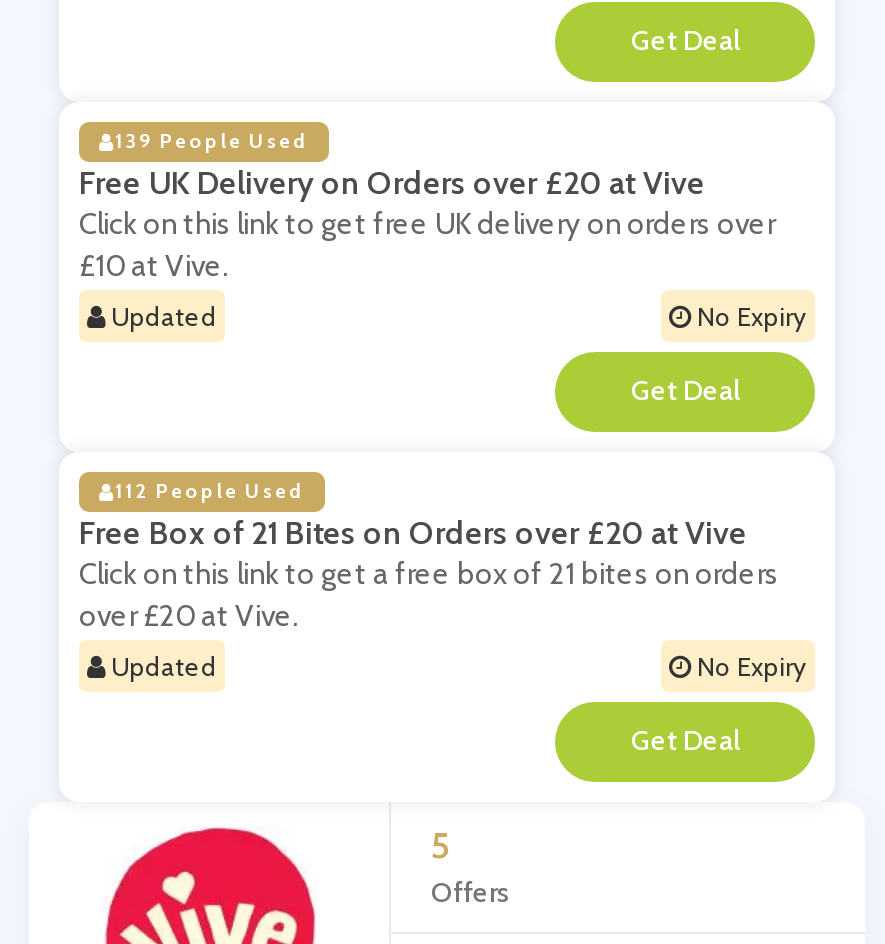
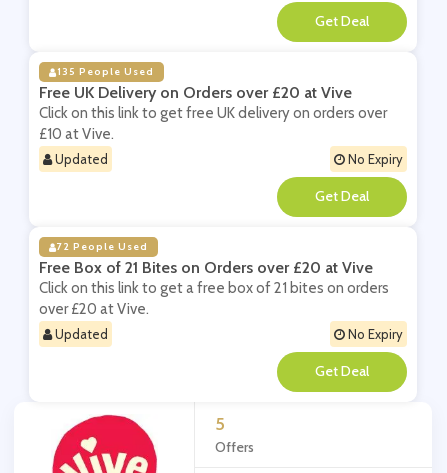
- 139 People Used
+ 135 People Used

- 112 People Used
+ 72 People Used
